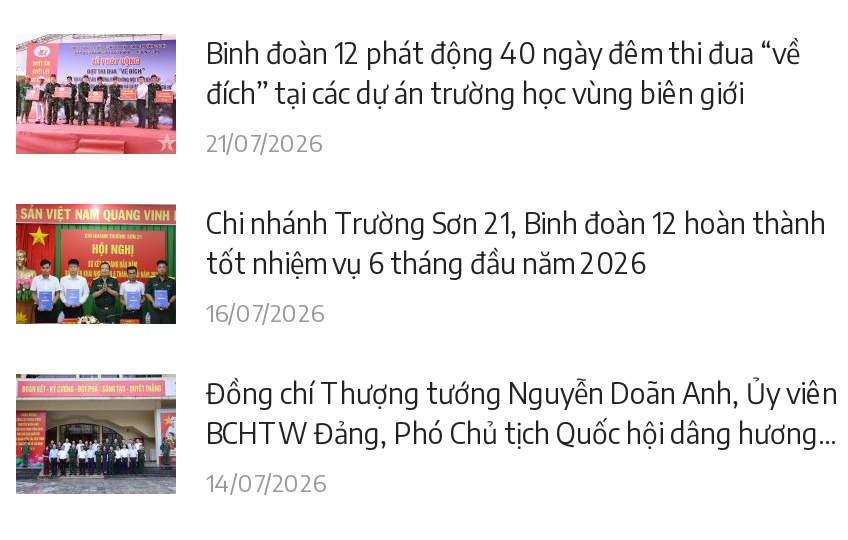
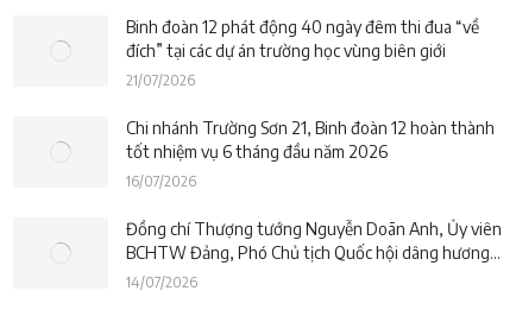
- [image]

- [image]

- [image]
